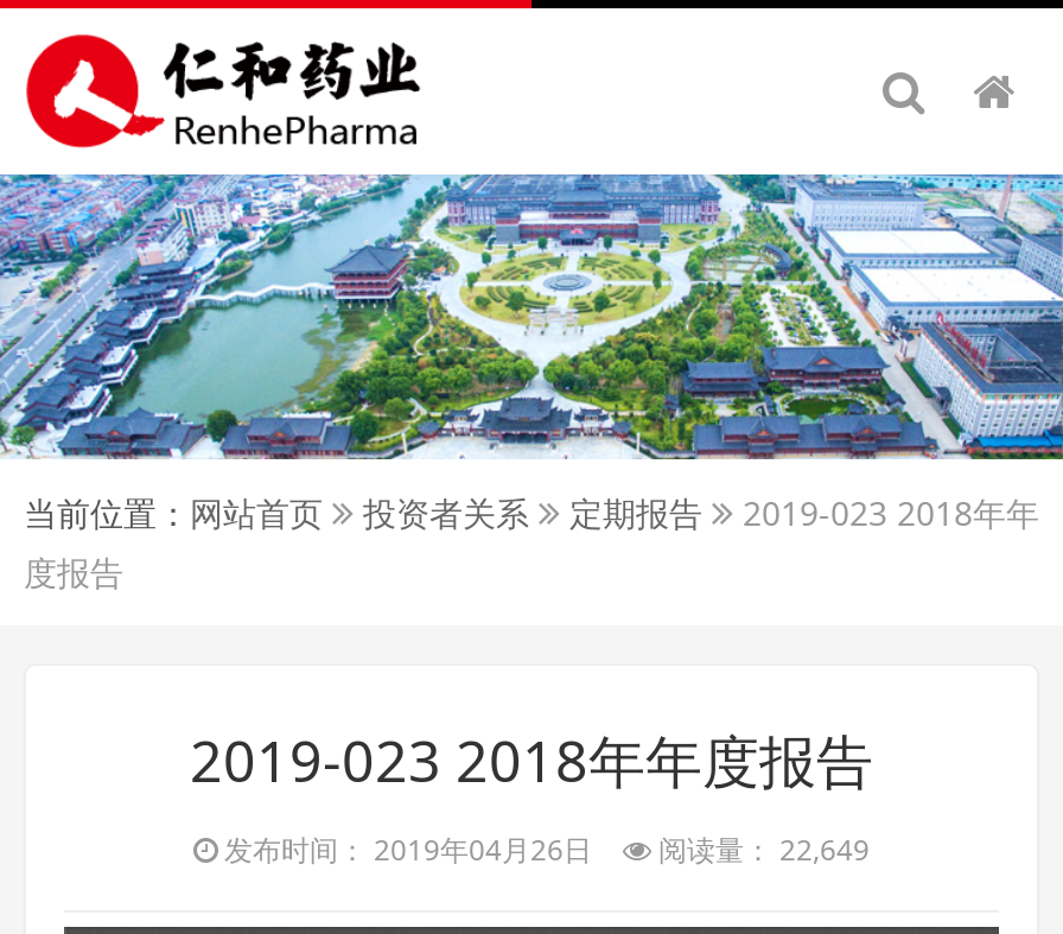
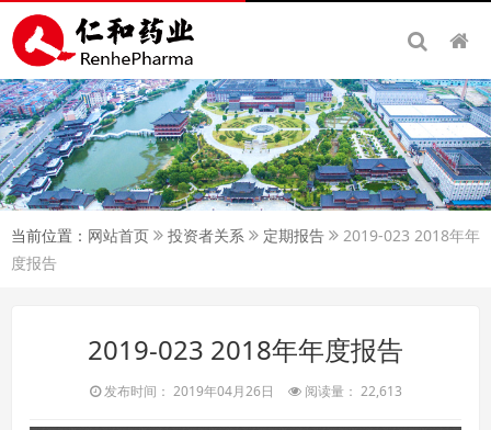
- 发布时间： 2019年04月26日 阅读量： 22,649
+ 发布时间： 2019年04月26日 阅读量： 22,613
